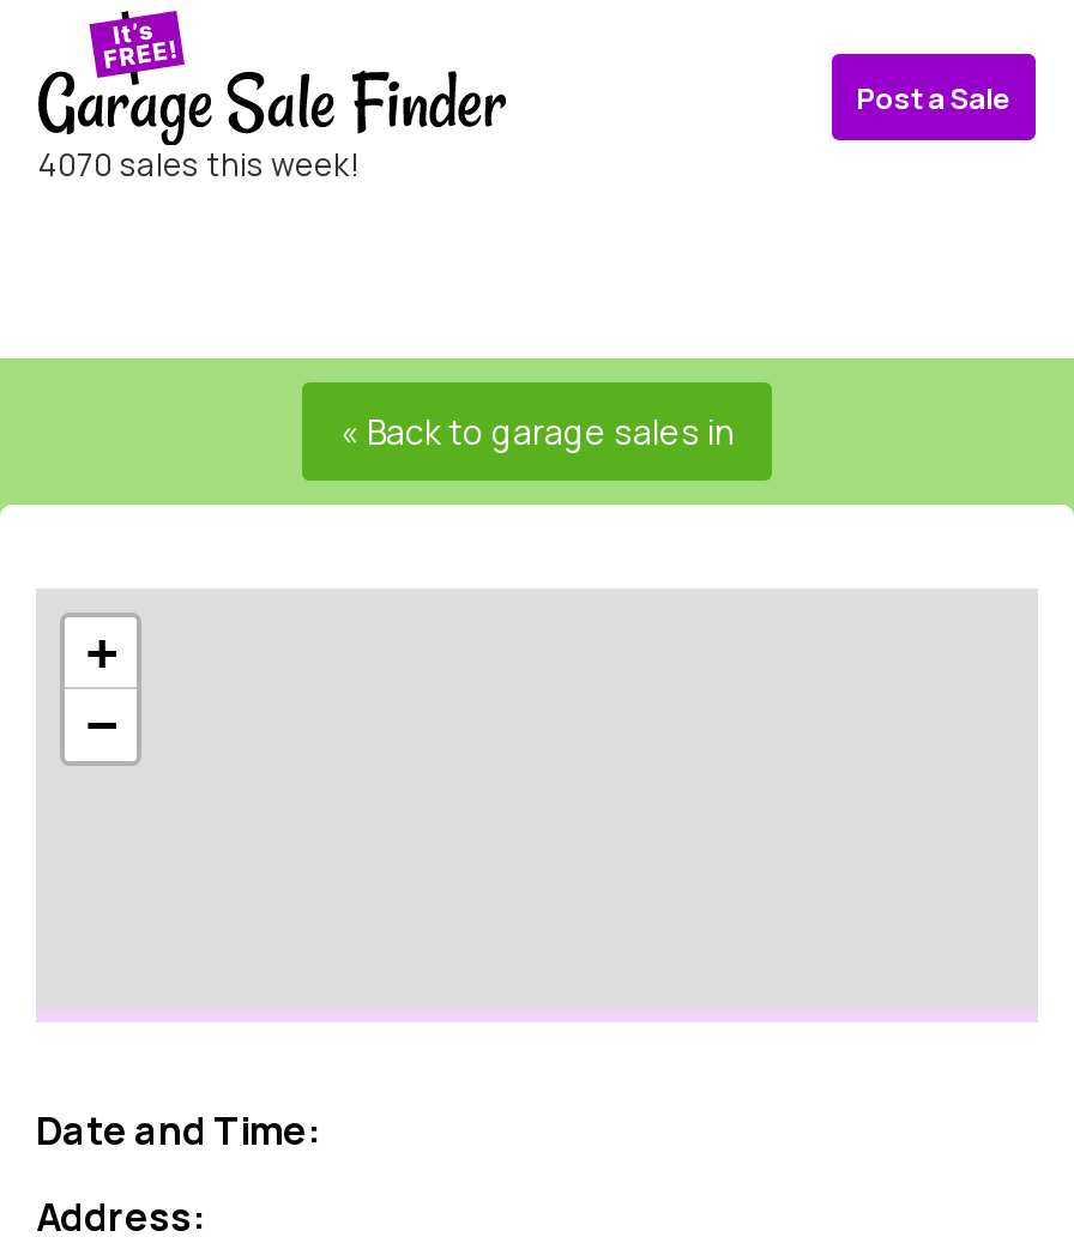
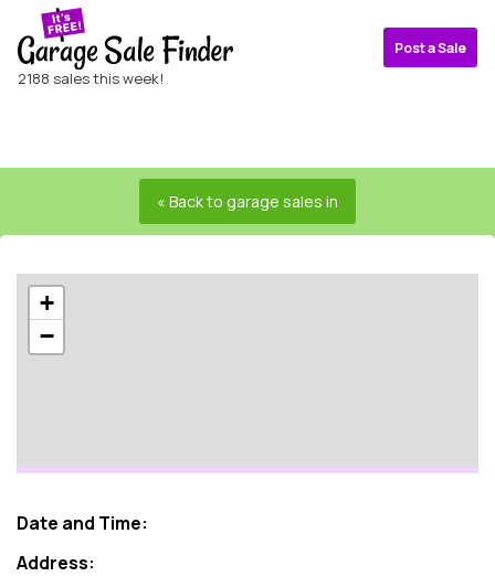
- 4070 sales this week!
+ 2188 sales this week!
